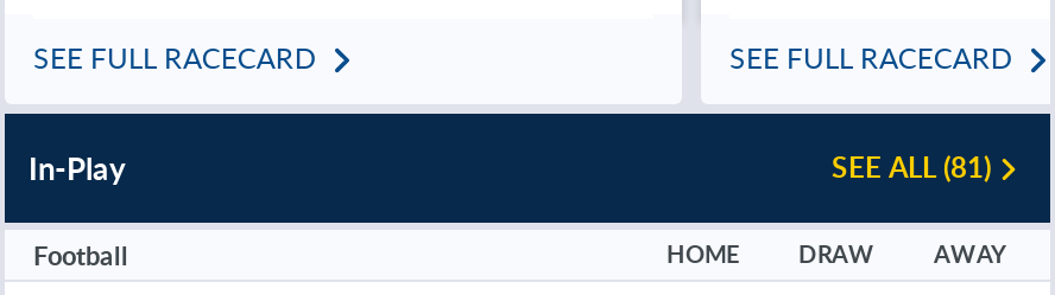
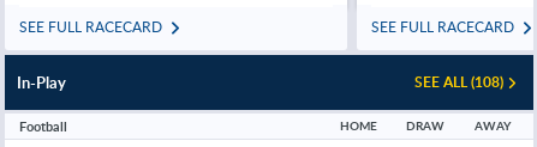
- SEE ALL (81)
+ SEE ALL (108)
